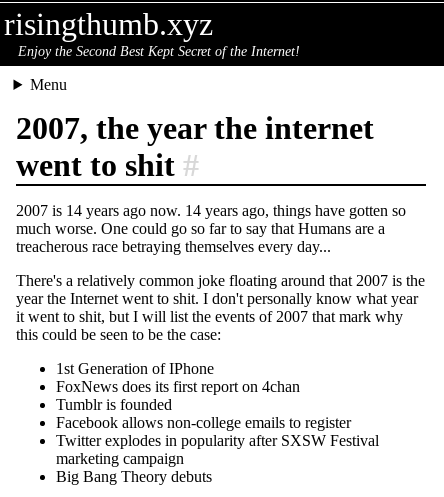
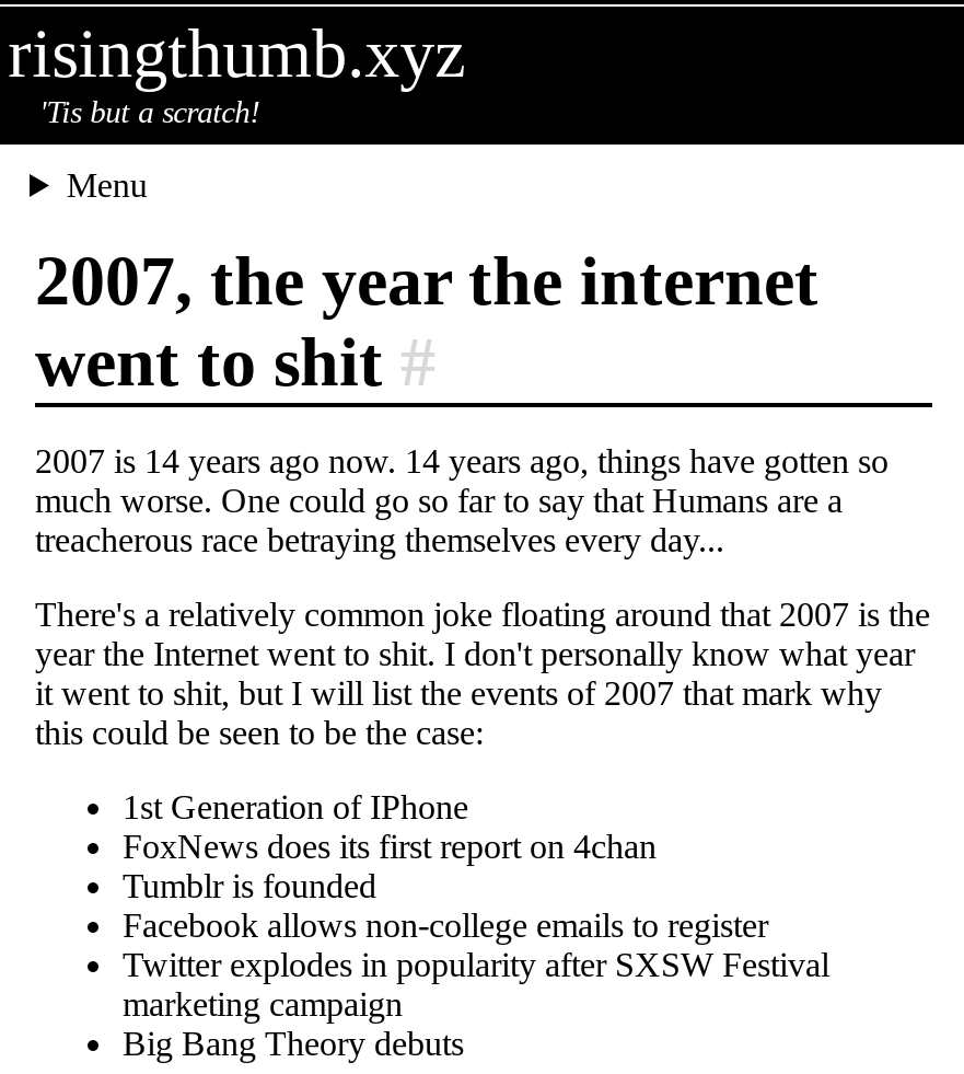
- Enjoy the Second Best Kept Secret of the Internet!
+ 'Tis but a scratch!
